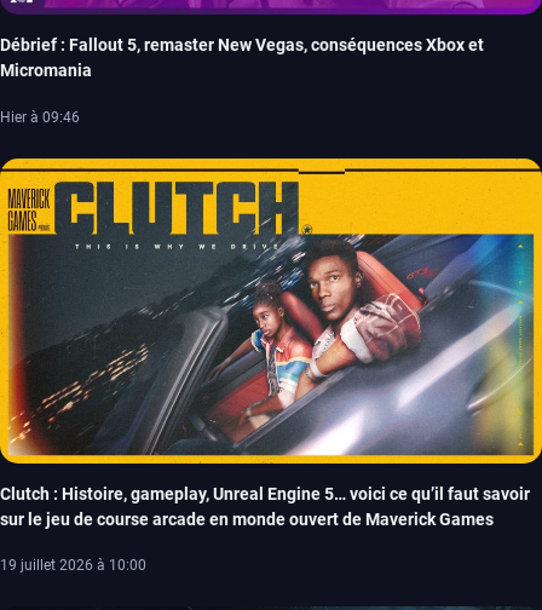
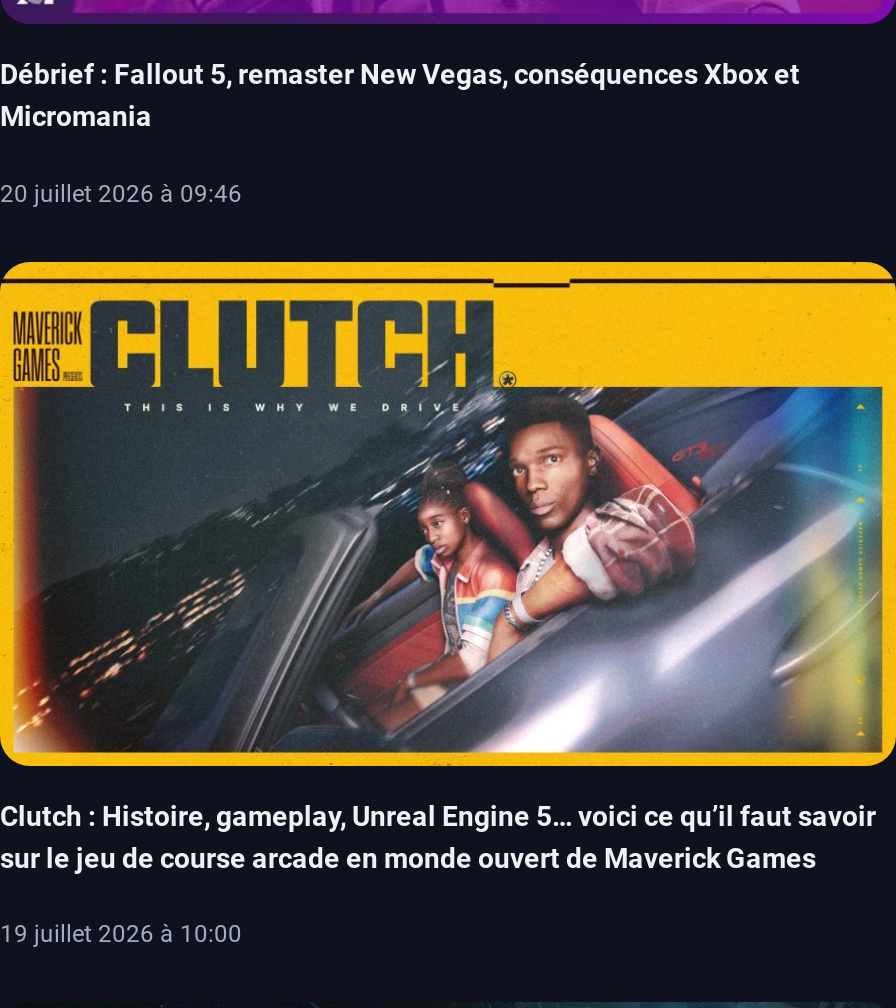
- Hier à 09:46
+ 20 juillet 2026 à 09:46
